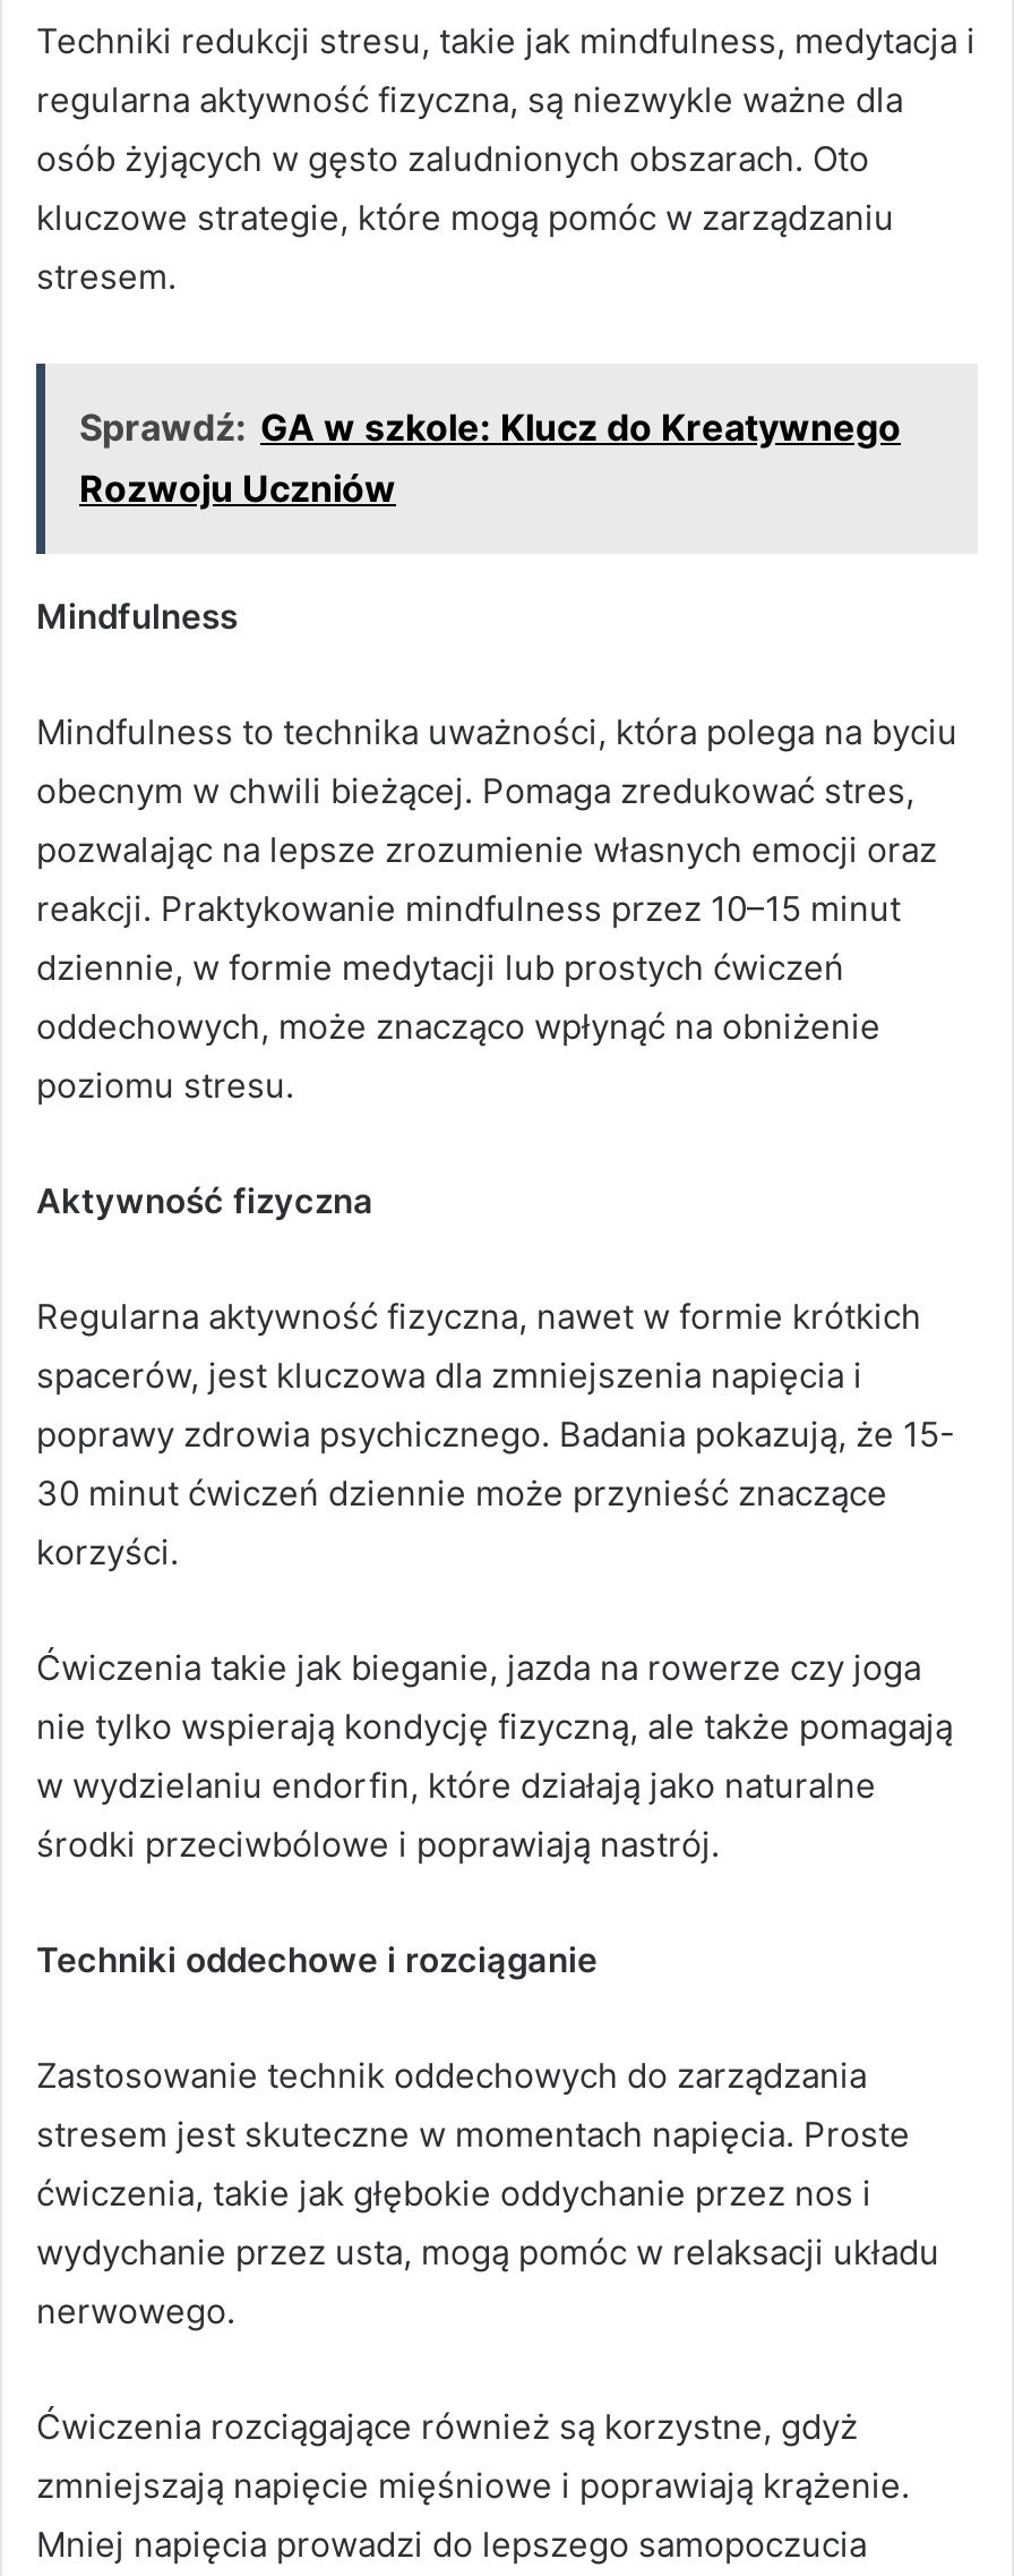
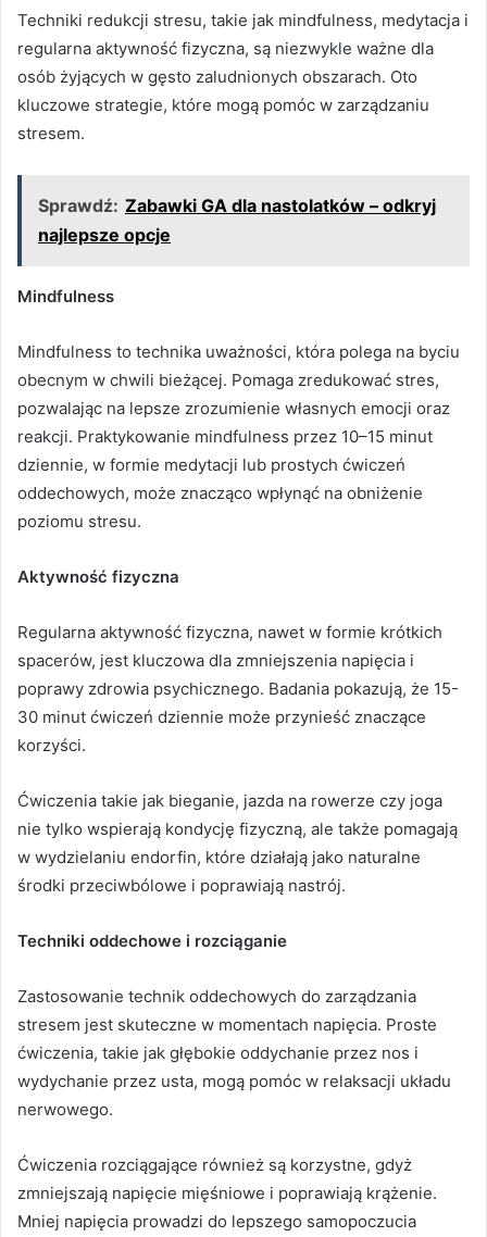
- Sprawdź: GA w szkole: Klucz do Kreatywnego
- Rozwoju Uczniów
+ Sprawdź: Zabawki GA dla nastolatków – odkryj
+ najlepsze opcje
